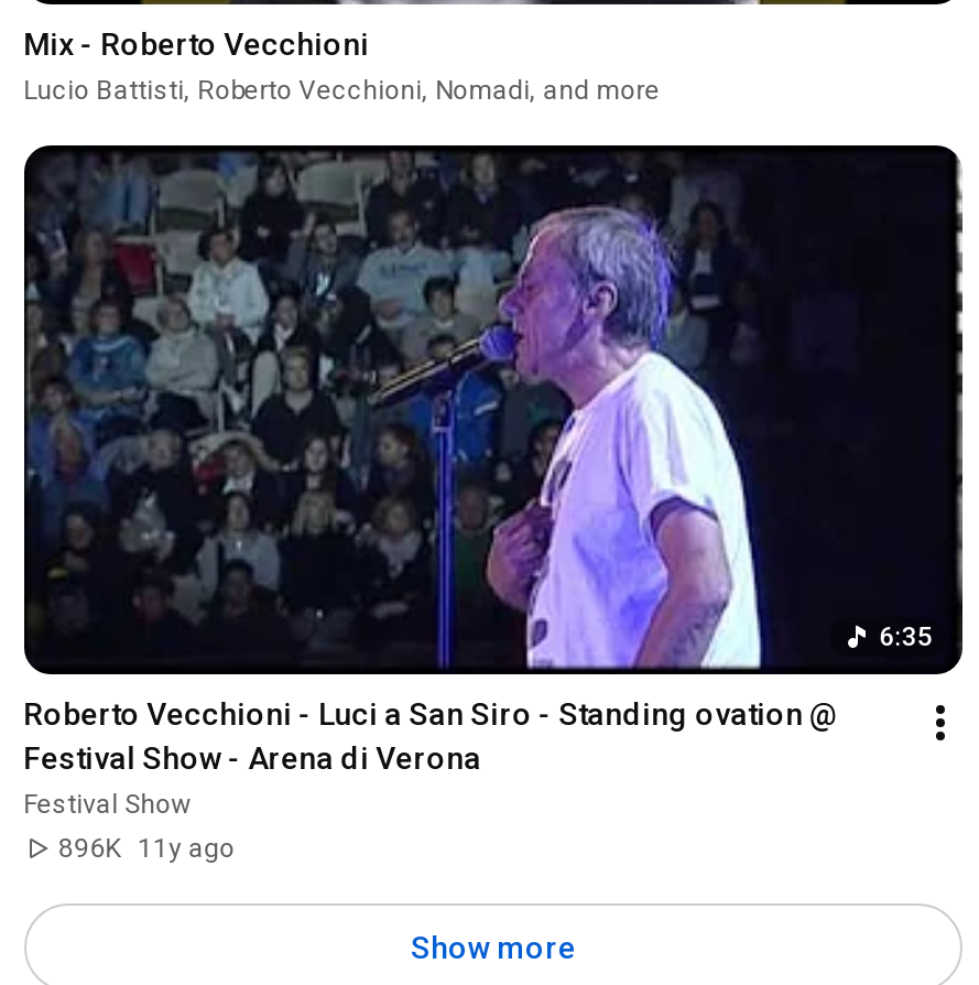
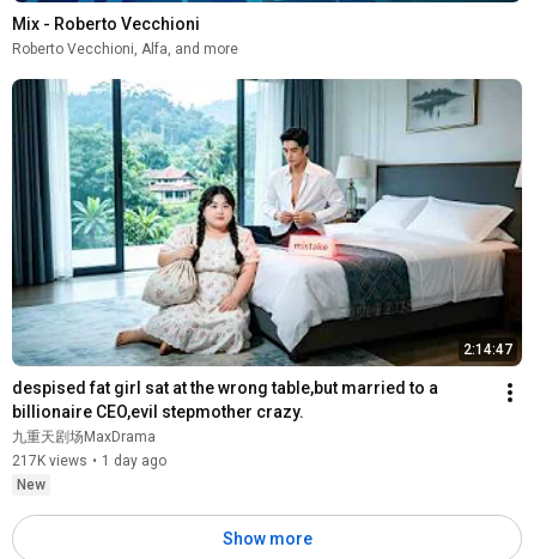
- Lucio Battisti, Roberto Vecchioni, Nomadi, and more
+ Roberto Vecchioni, Alfa, and more

- [image]
- 6:35
+ [image]
+ 2:14:47

- Roberto Vecchioni - Luci a San Siro - Standing ovation @
- Festival Show - Arena di Verona
- Festival Show
- 896K 11y ago
+ despised fat girl sat at the wrong table,but married to a
+ billionaire CEO,evil stepmother crazy.
+ 九重天剧场MaxDrama
+ 217K views • 1 day ago
+ New
